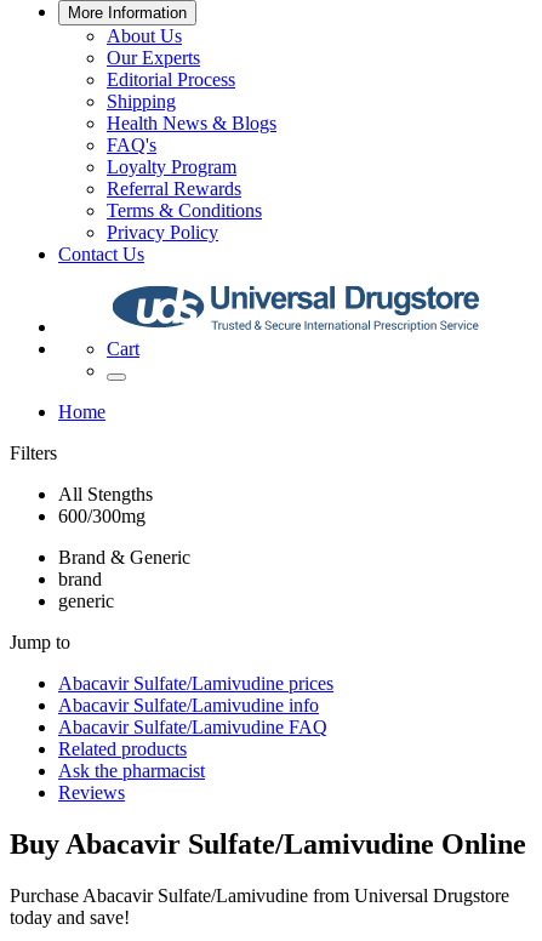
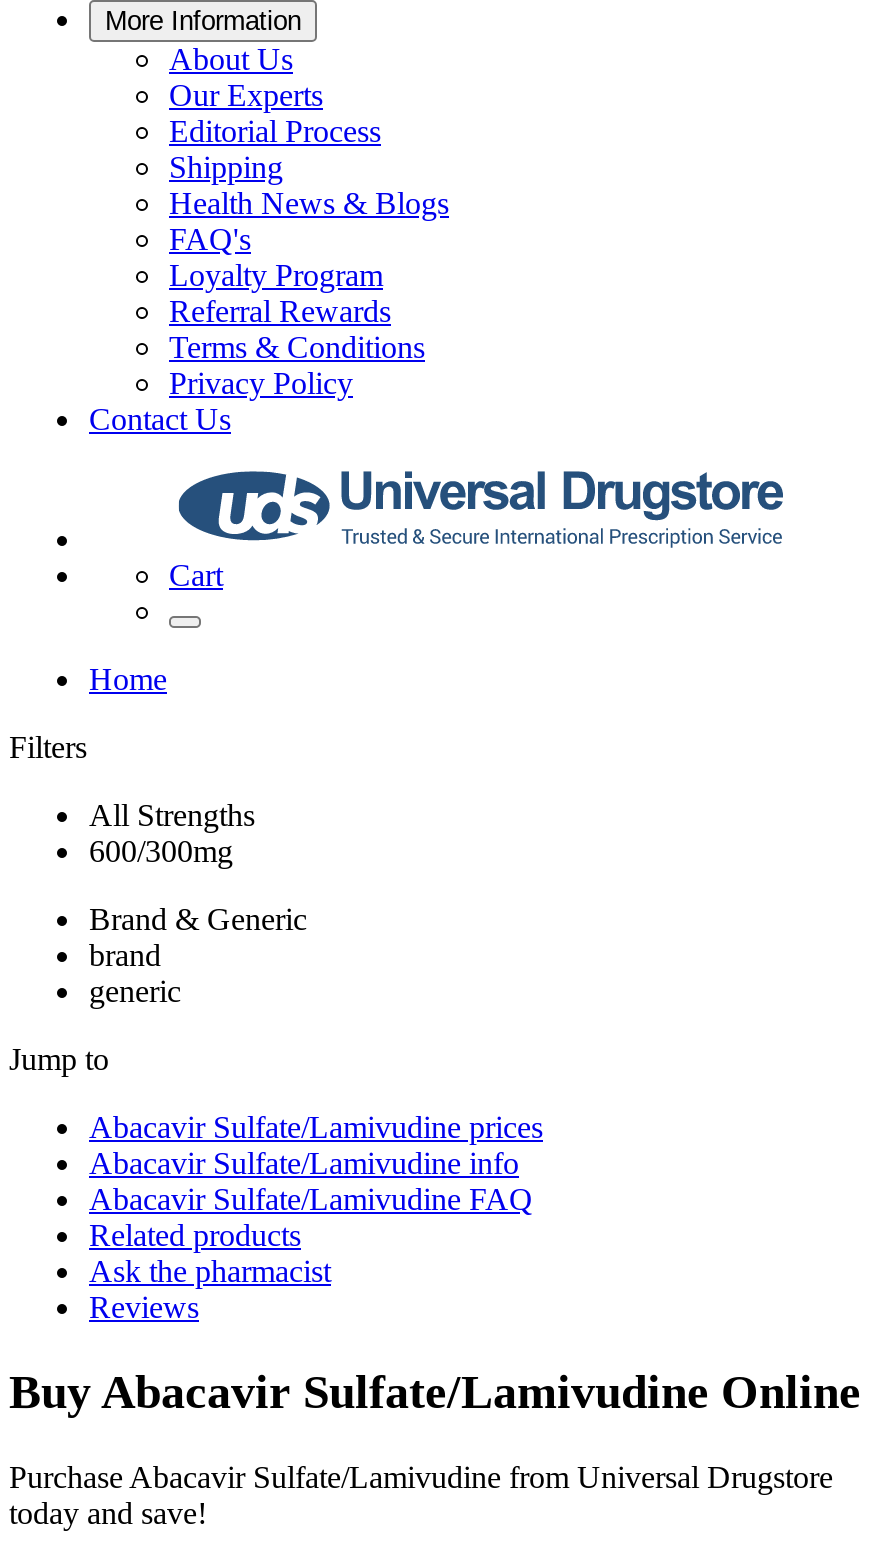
- All Stengths
+ All Strengths
